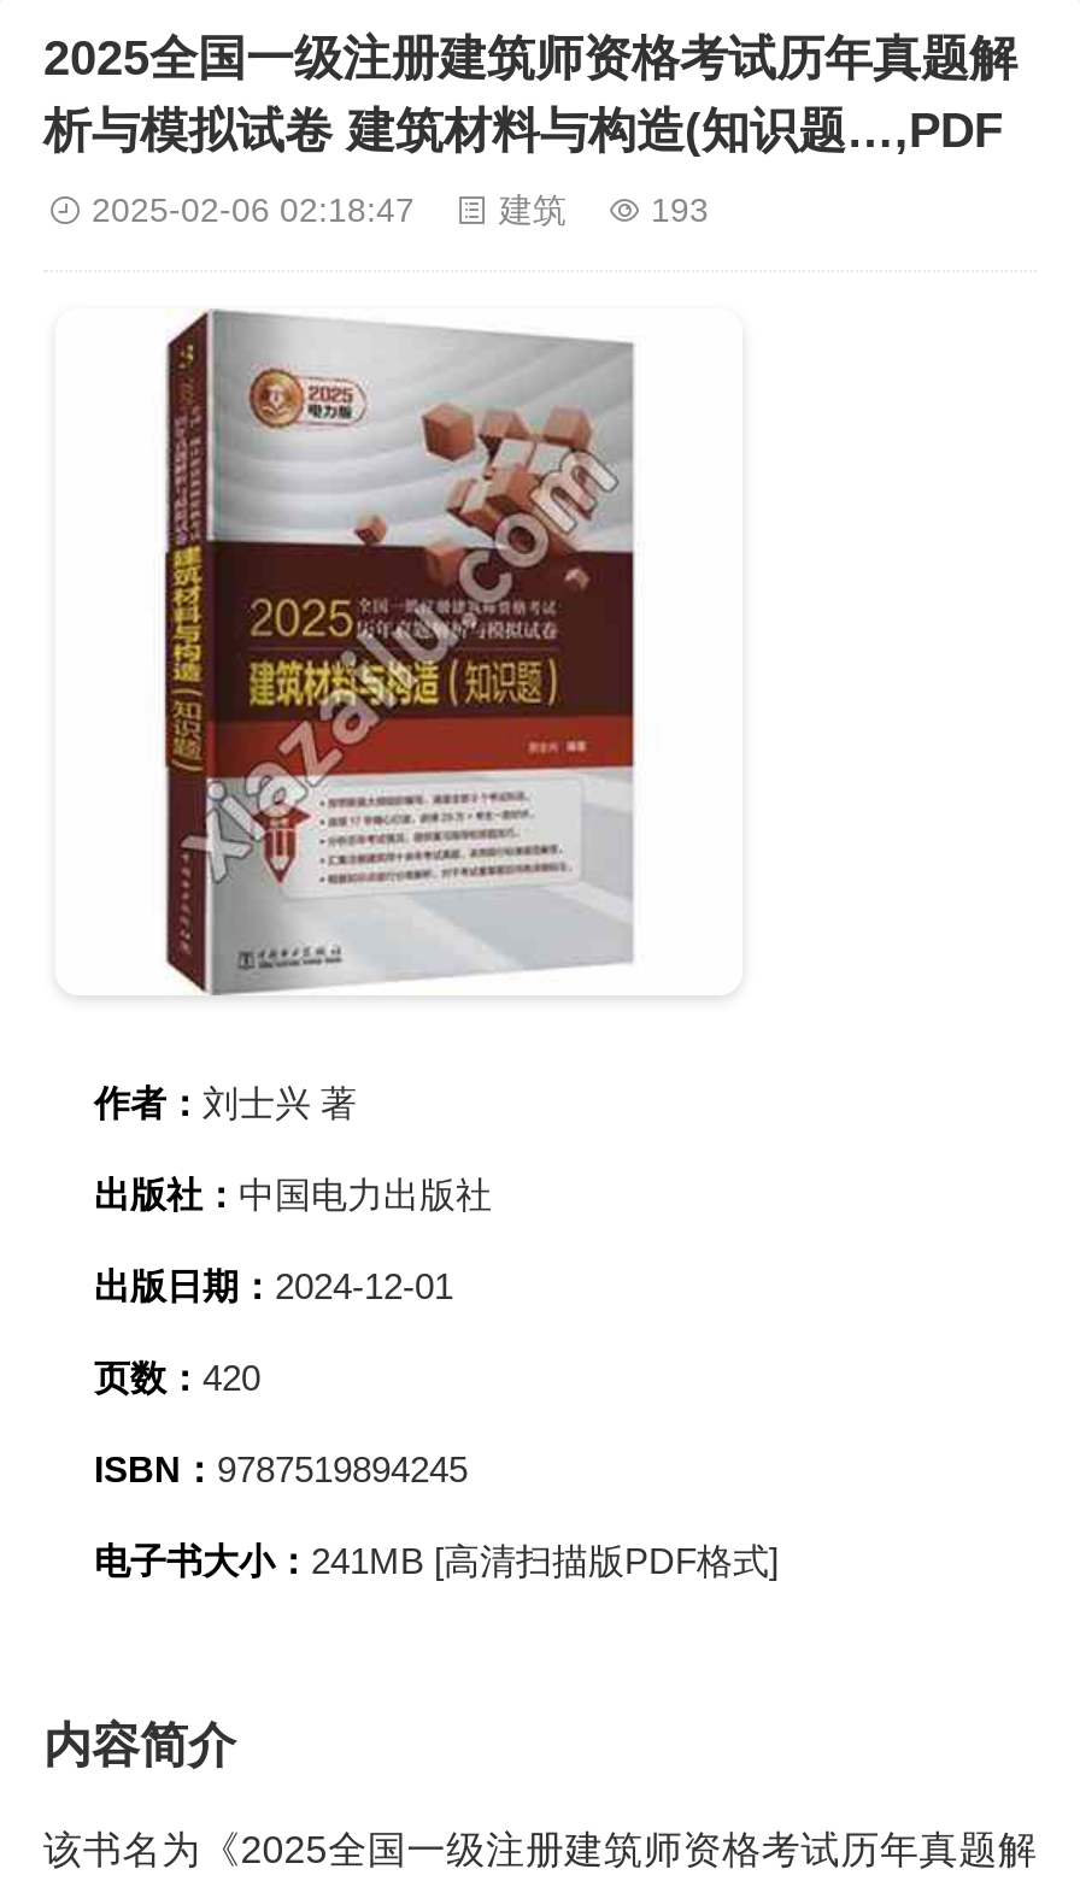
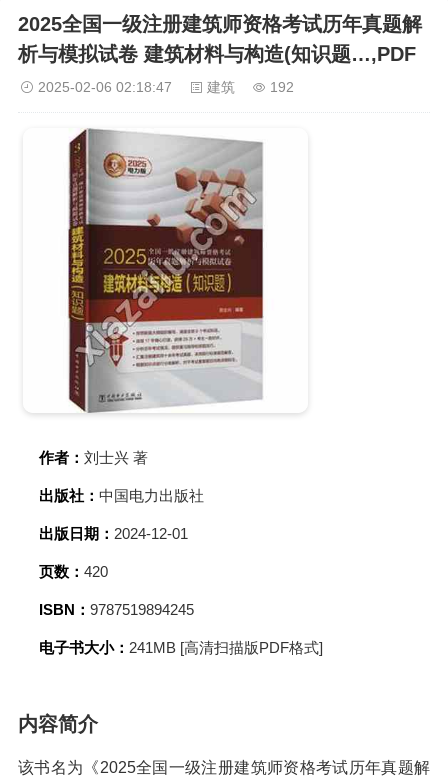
- 193
+ 192
